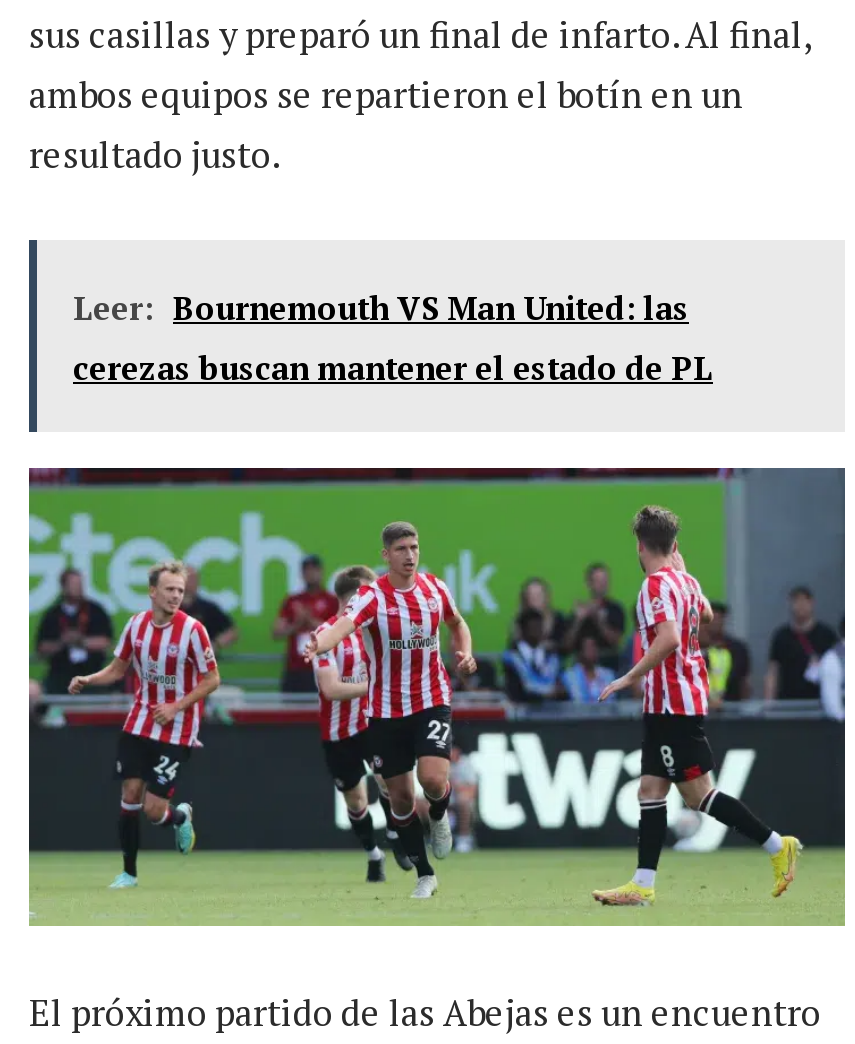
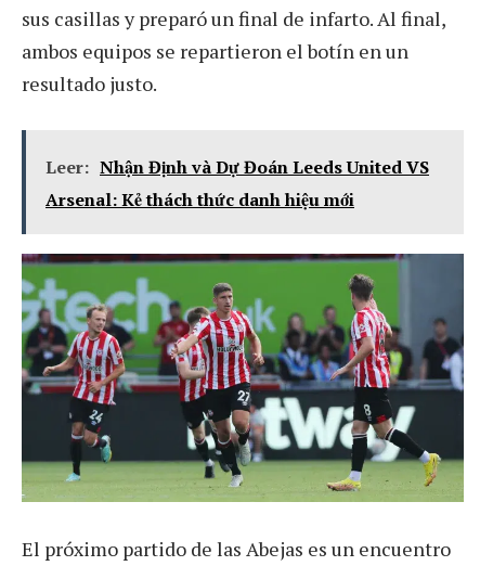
- Leer: Bournemouth VS Man United: las
- cerezas buscan mantener el estado de PL
+ Leer: Nhận Định và Dự Đoán Leeds United VS
+ Arsenal: Kẻ thách thức danh hiệu mới
